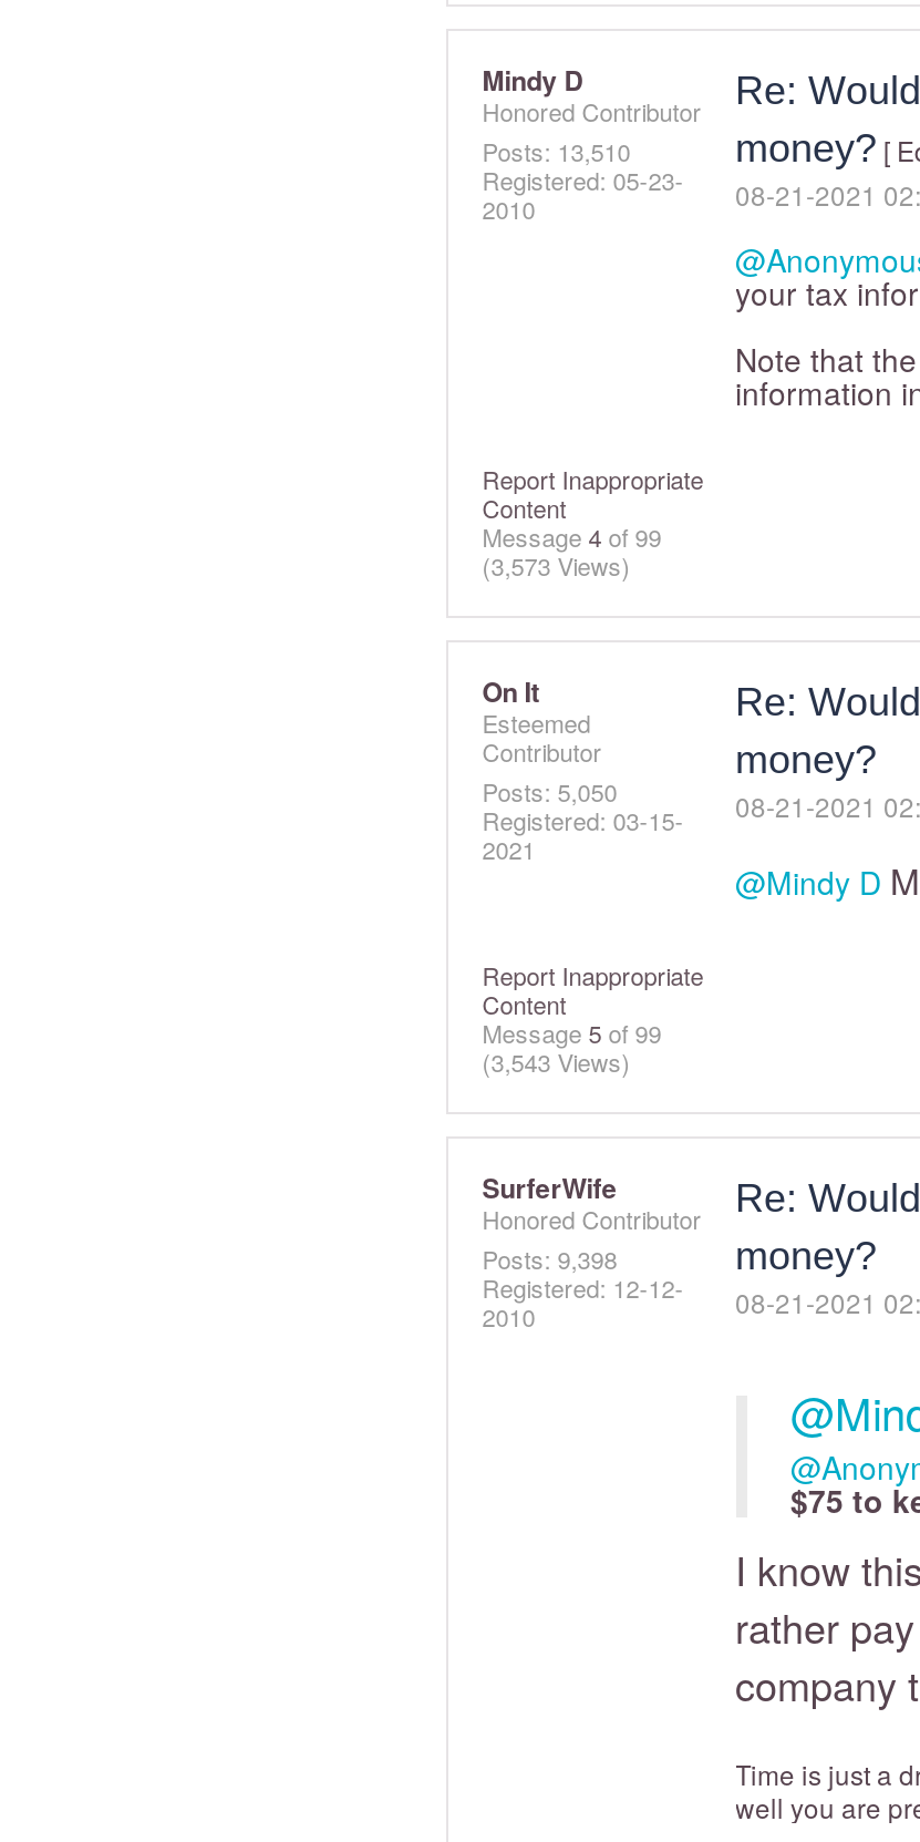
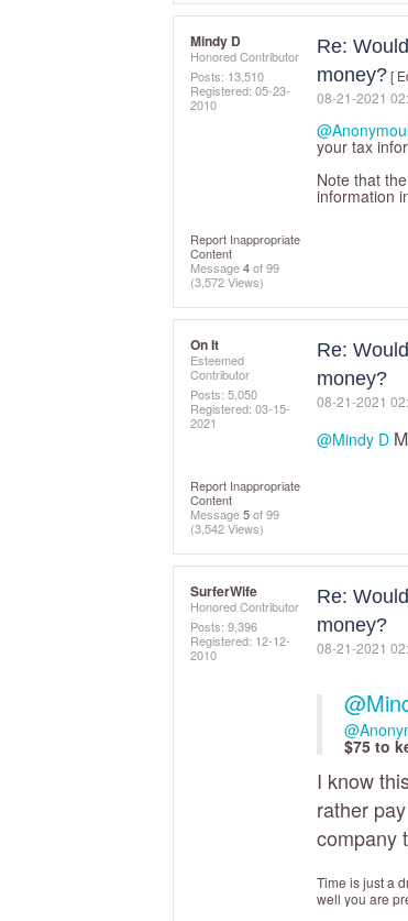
- (3,573 Views)
+ (3,572 Views)

- (3,543 Views)
+ (3,542 Views)

- Posts: 9,398
+ Posts: 9,396
